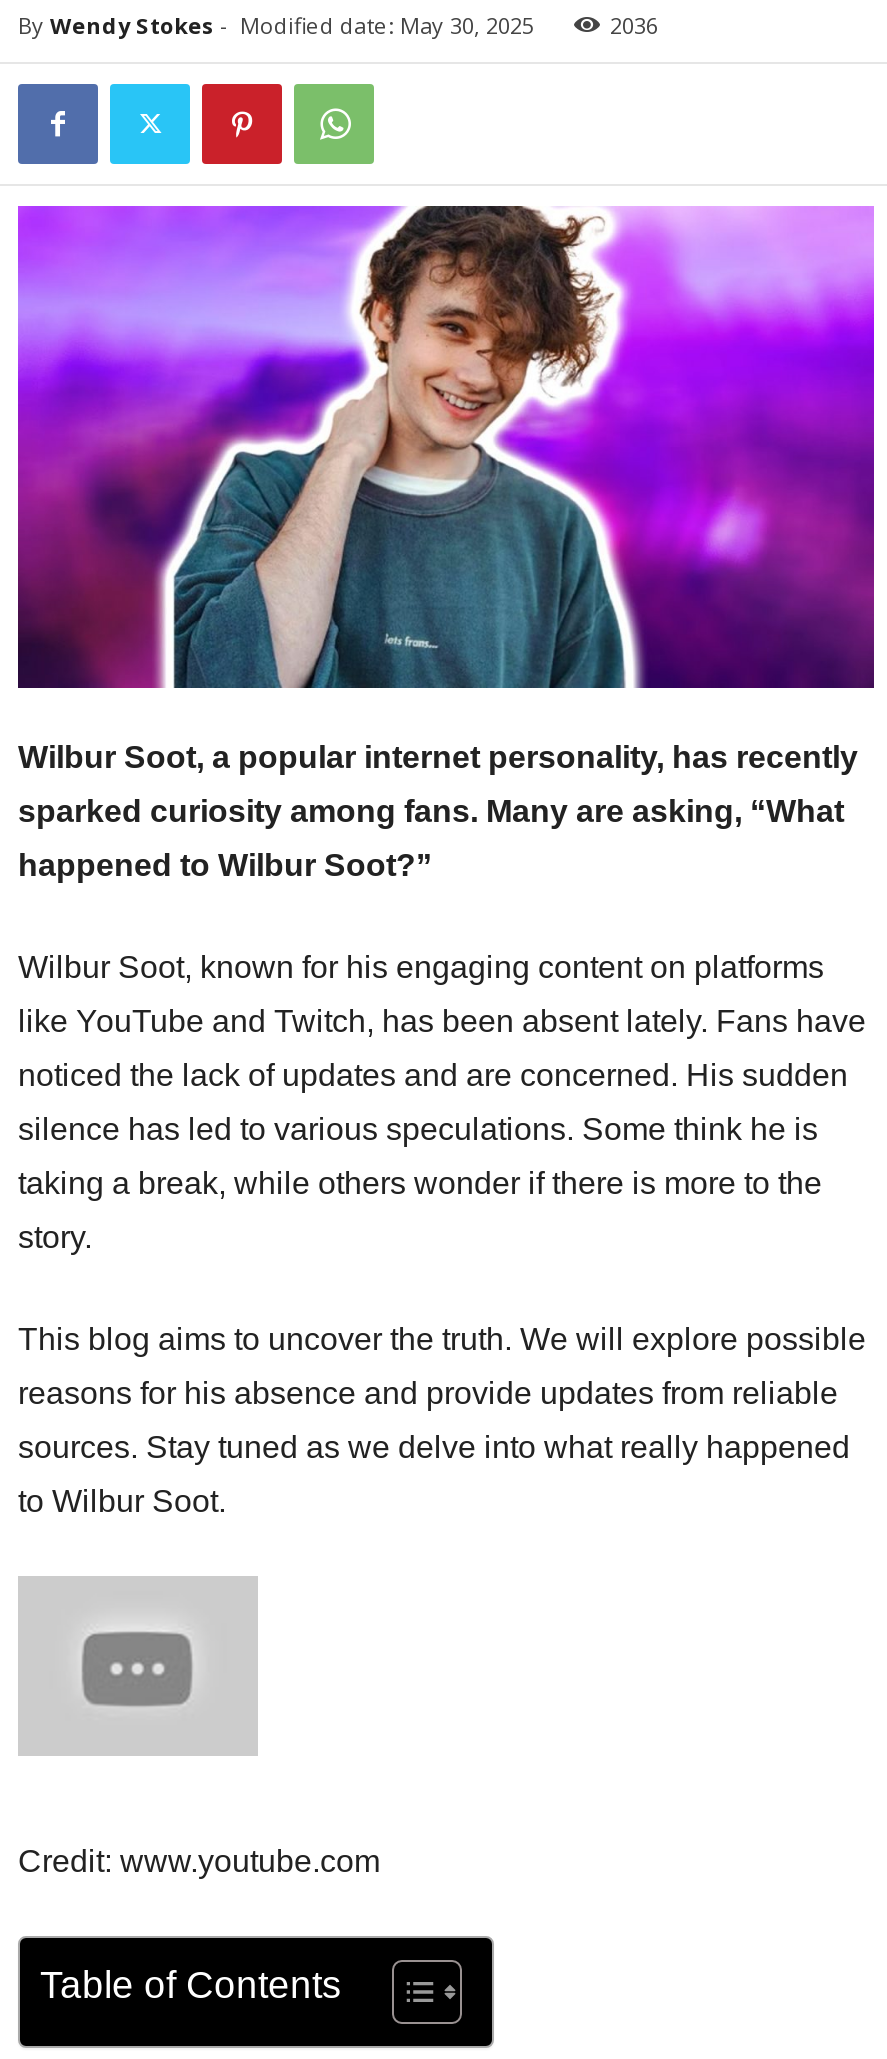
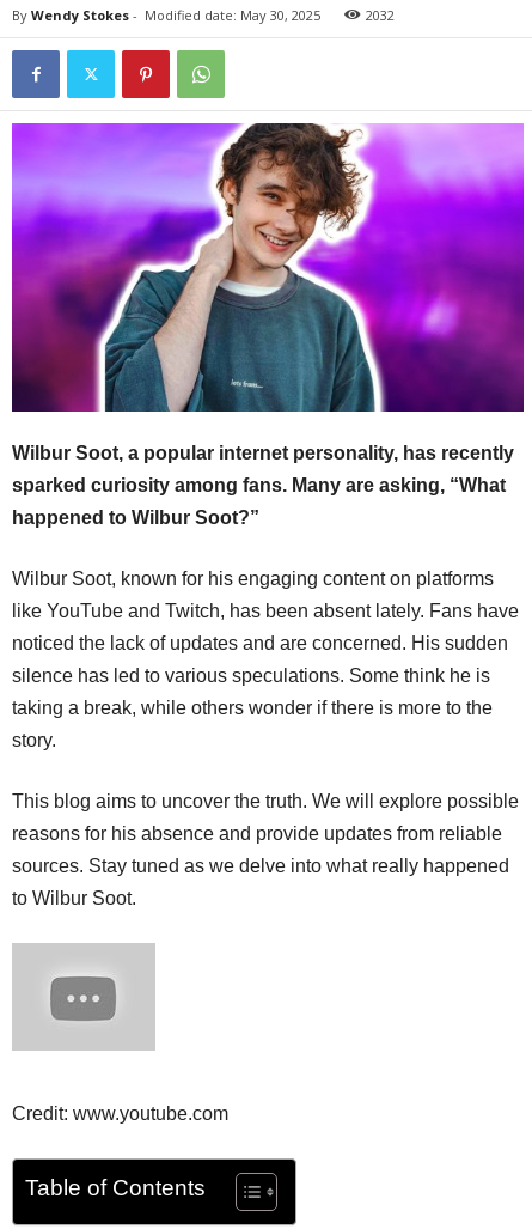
- 2036
+ 2032
